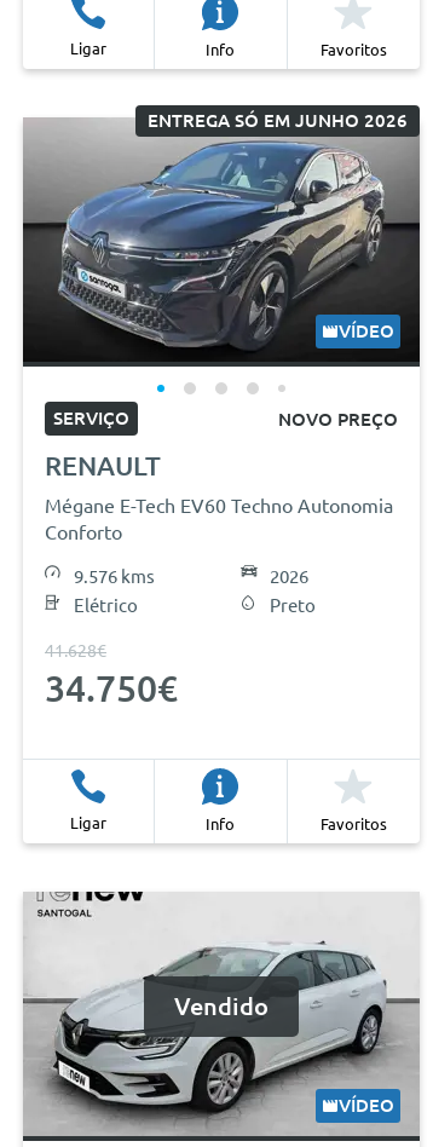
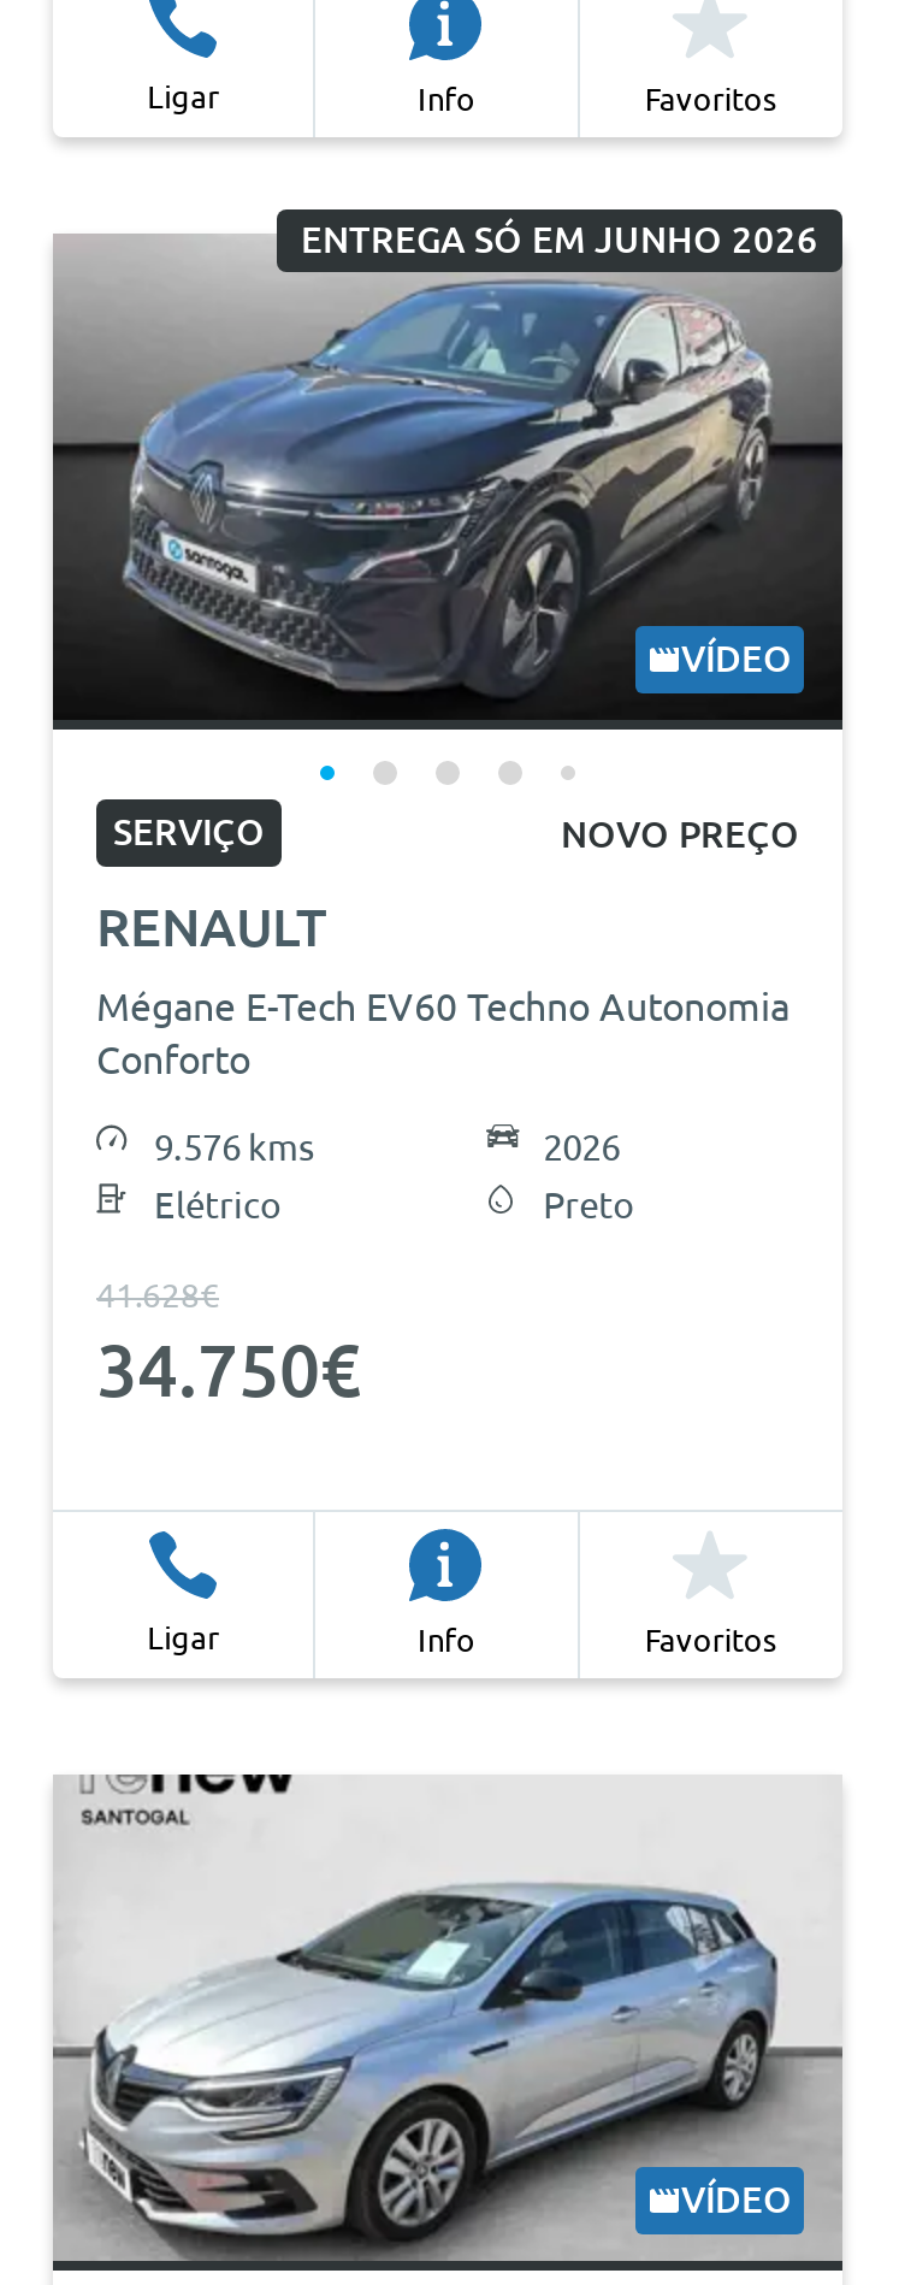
- [image]
+ [image]

- Vendido
